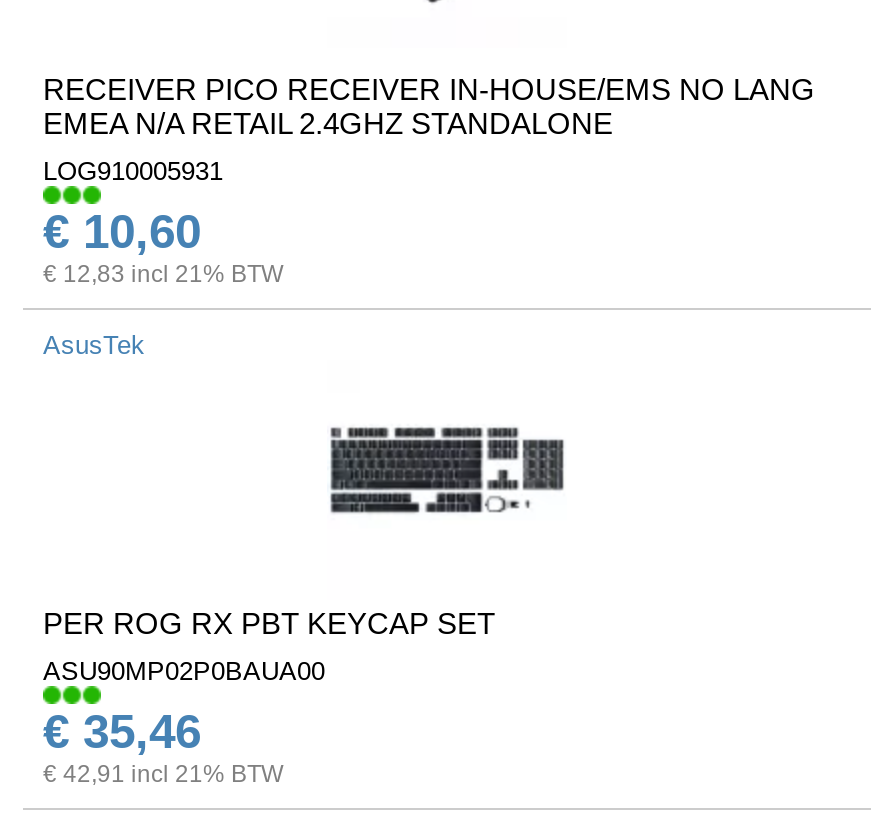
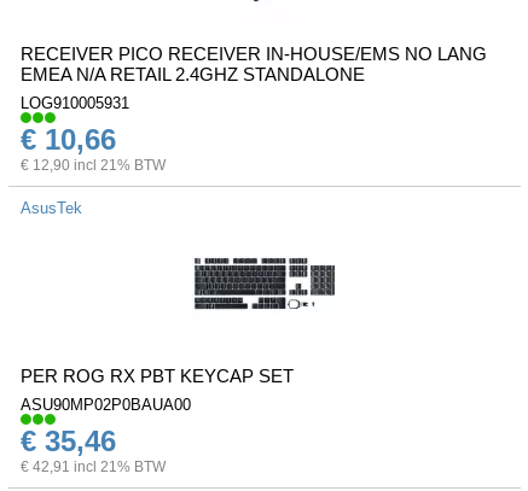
- € 10,60
+ € 10,66

- € 12,83 incl 21% BTW
+ € 12,90 incl 21% BTW
